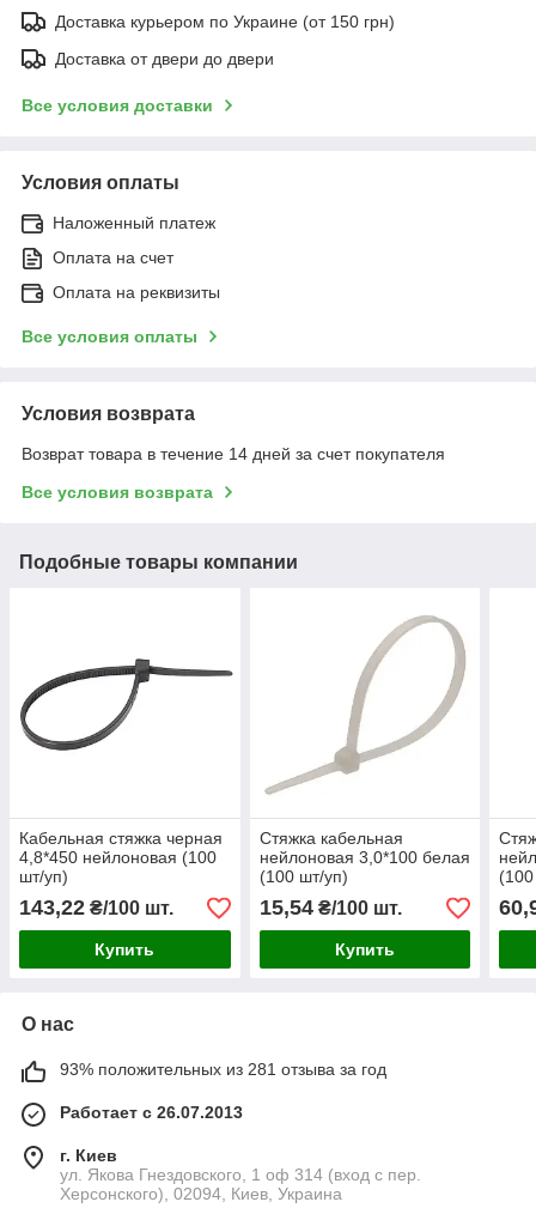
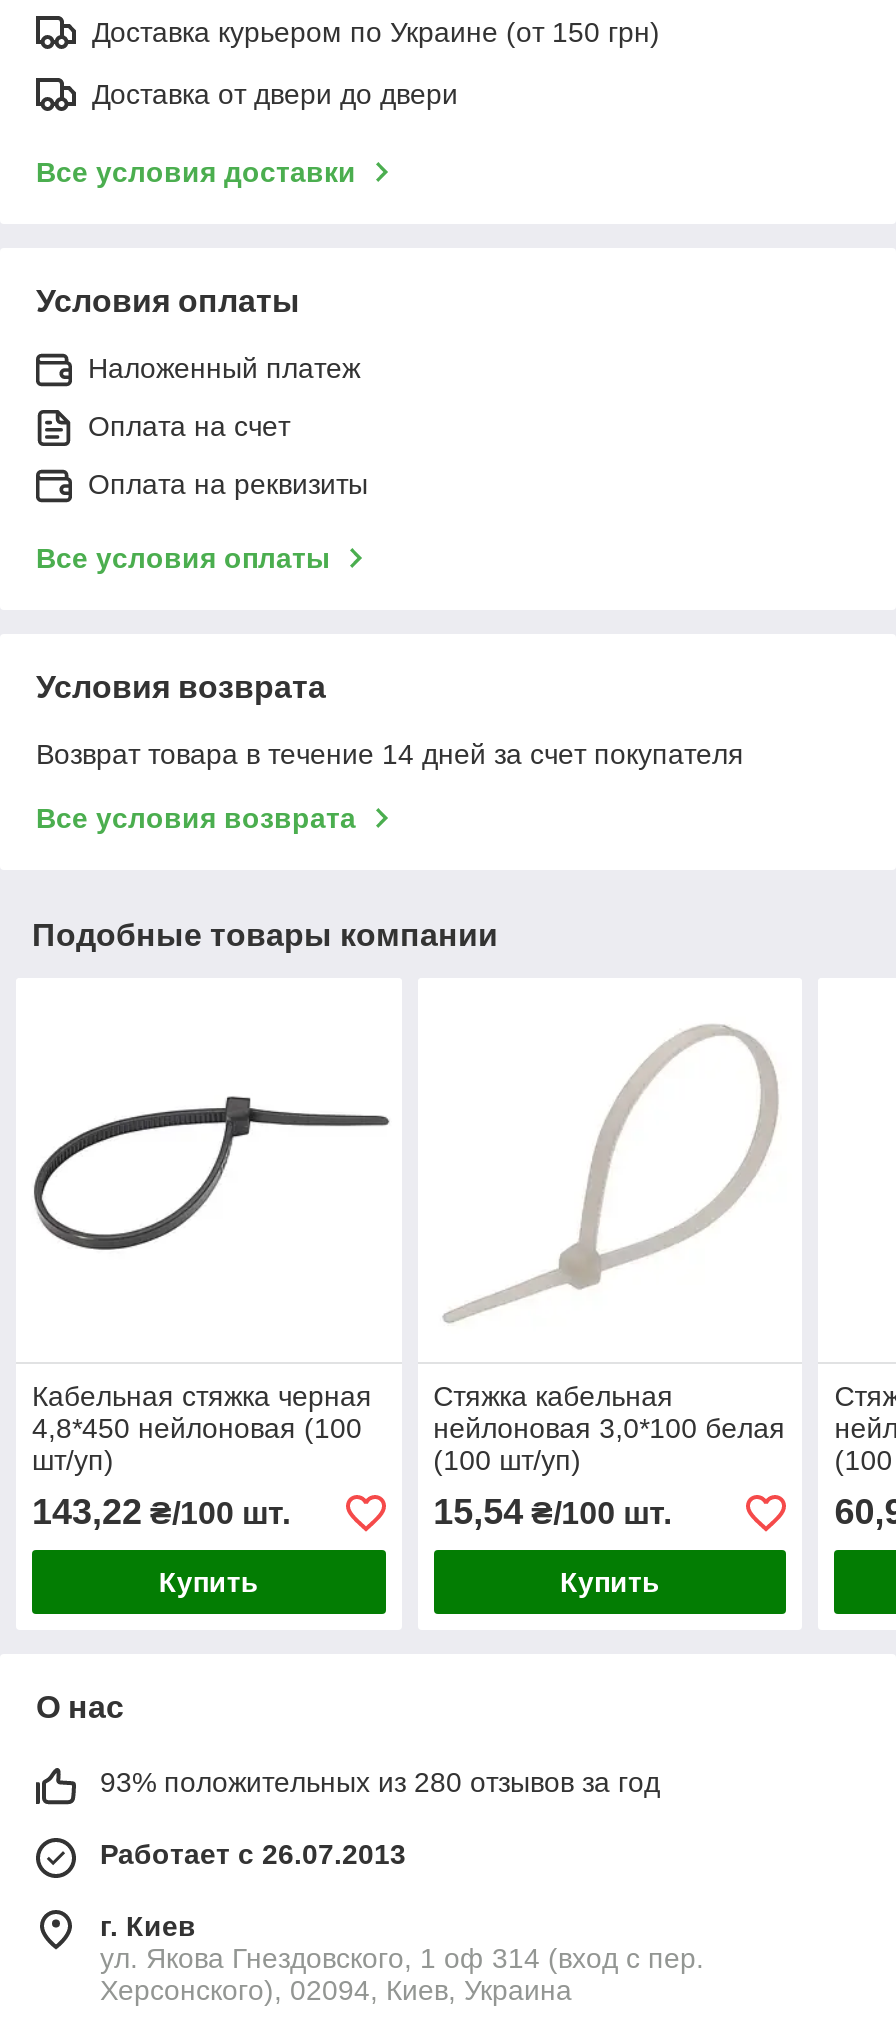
- 93% положительных из 281 отзыва за год
+ 93% положительных из 280 отзывов за год
